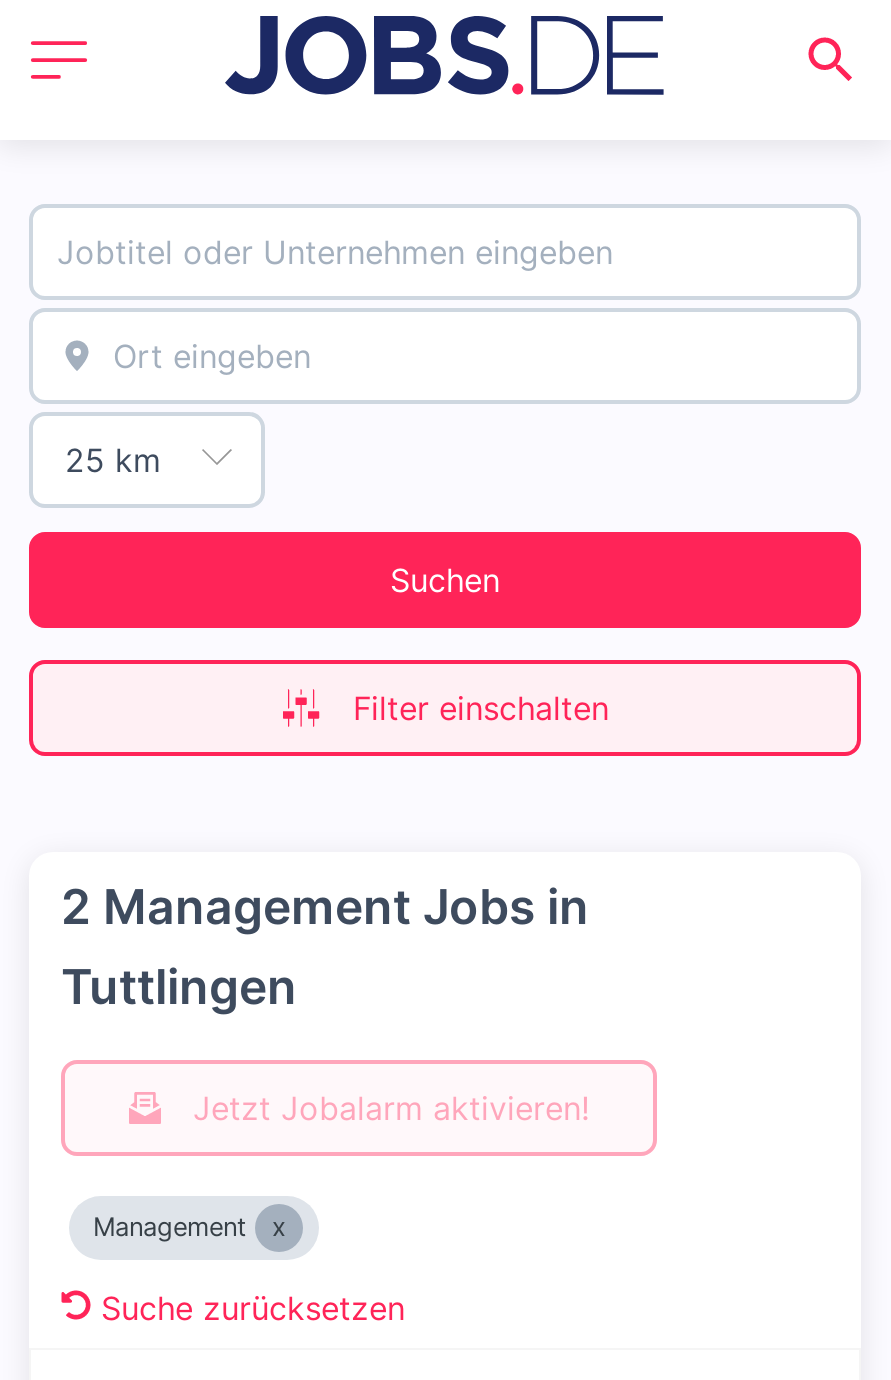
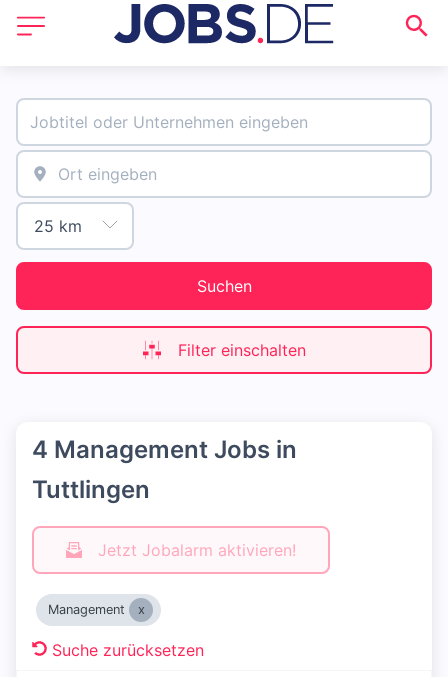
- 2 Management Jobs in
+ 4 Management Jobs in
